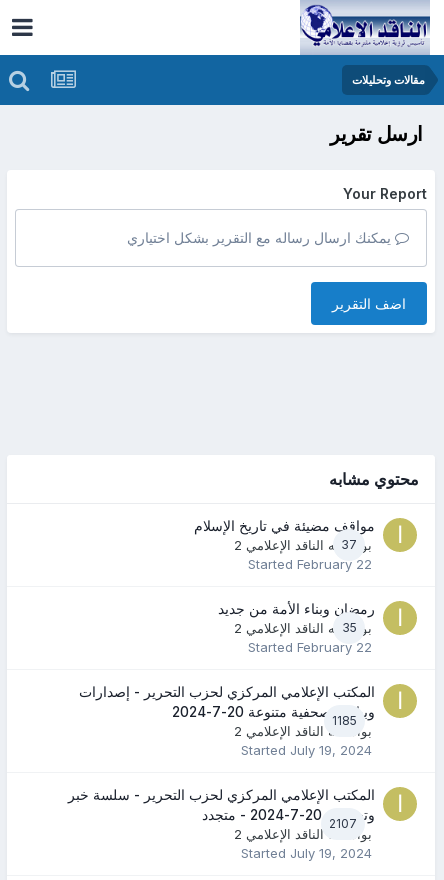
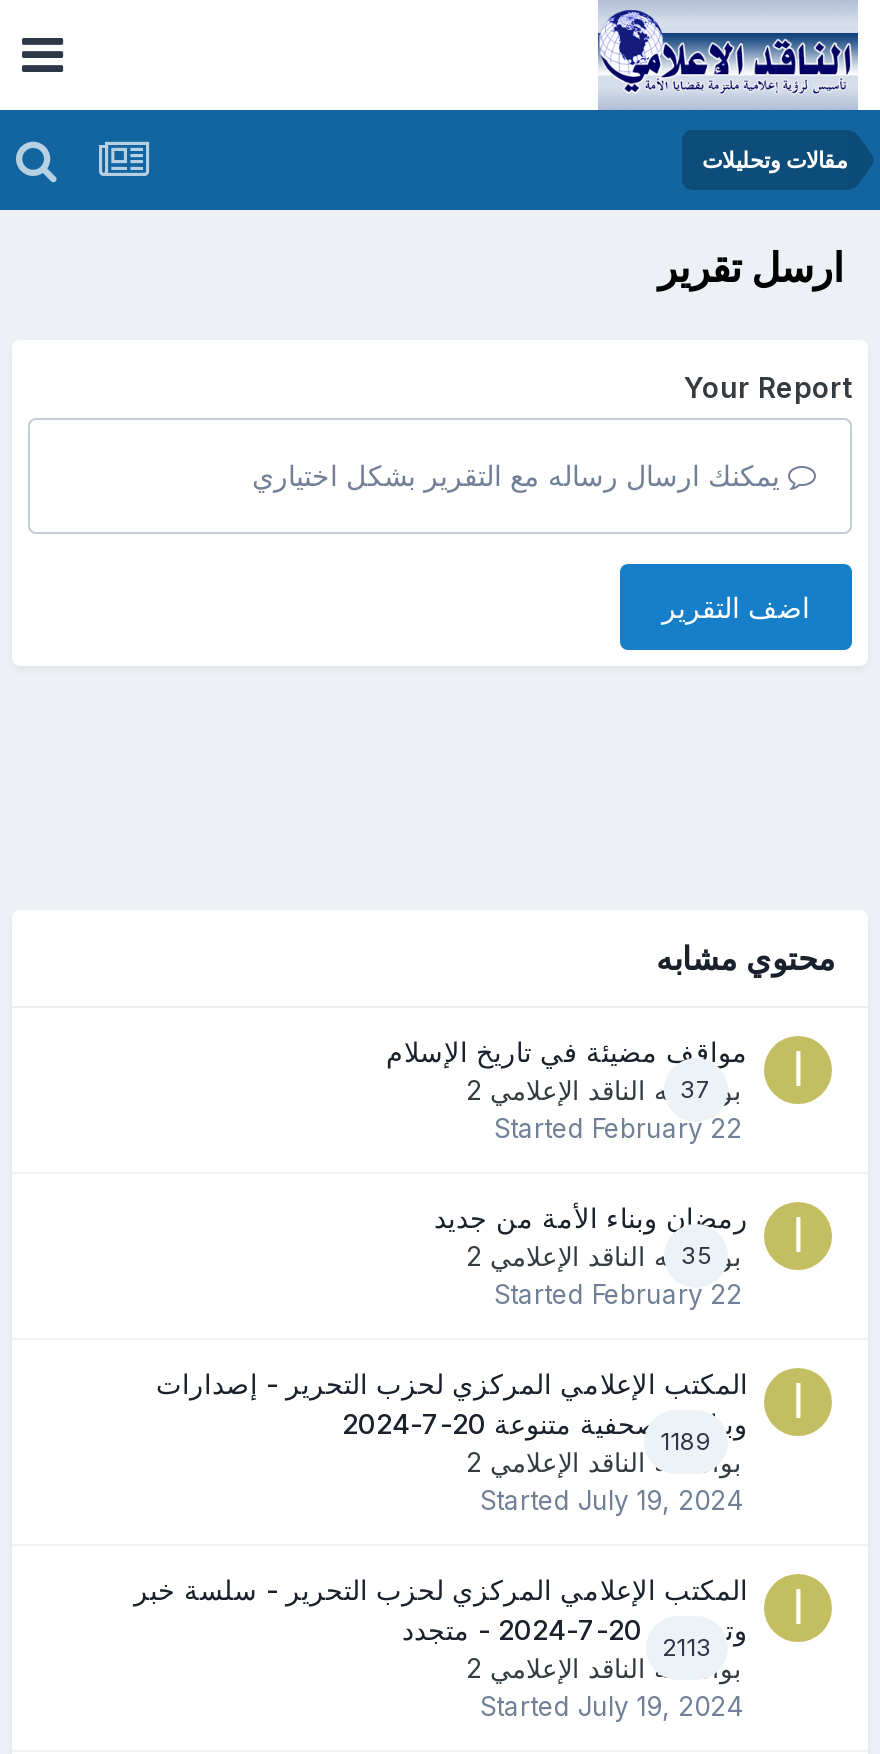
- 1185
+ 1189

- 2107
+ 2113
